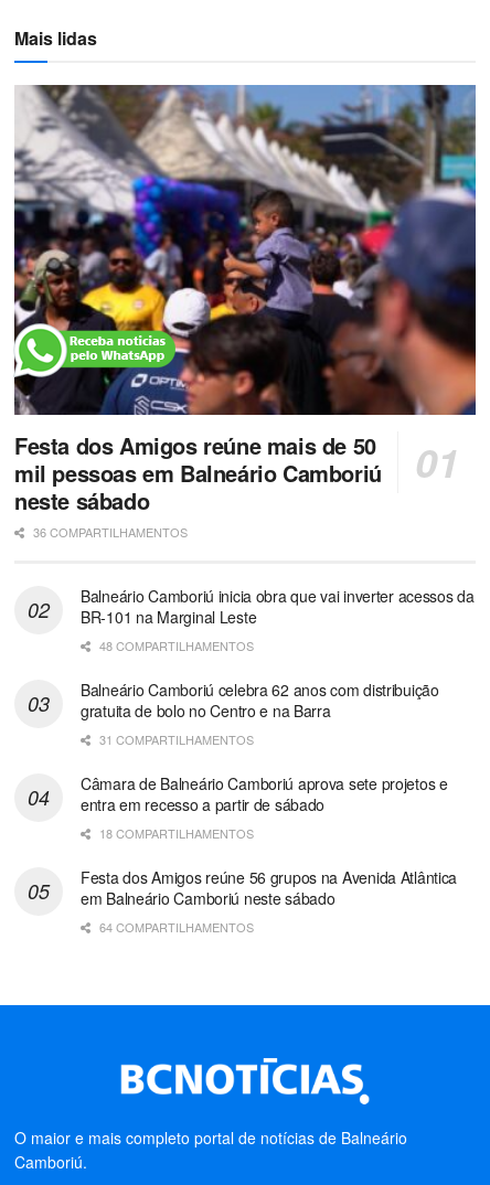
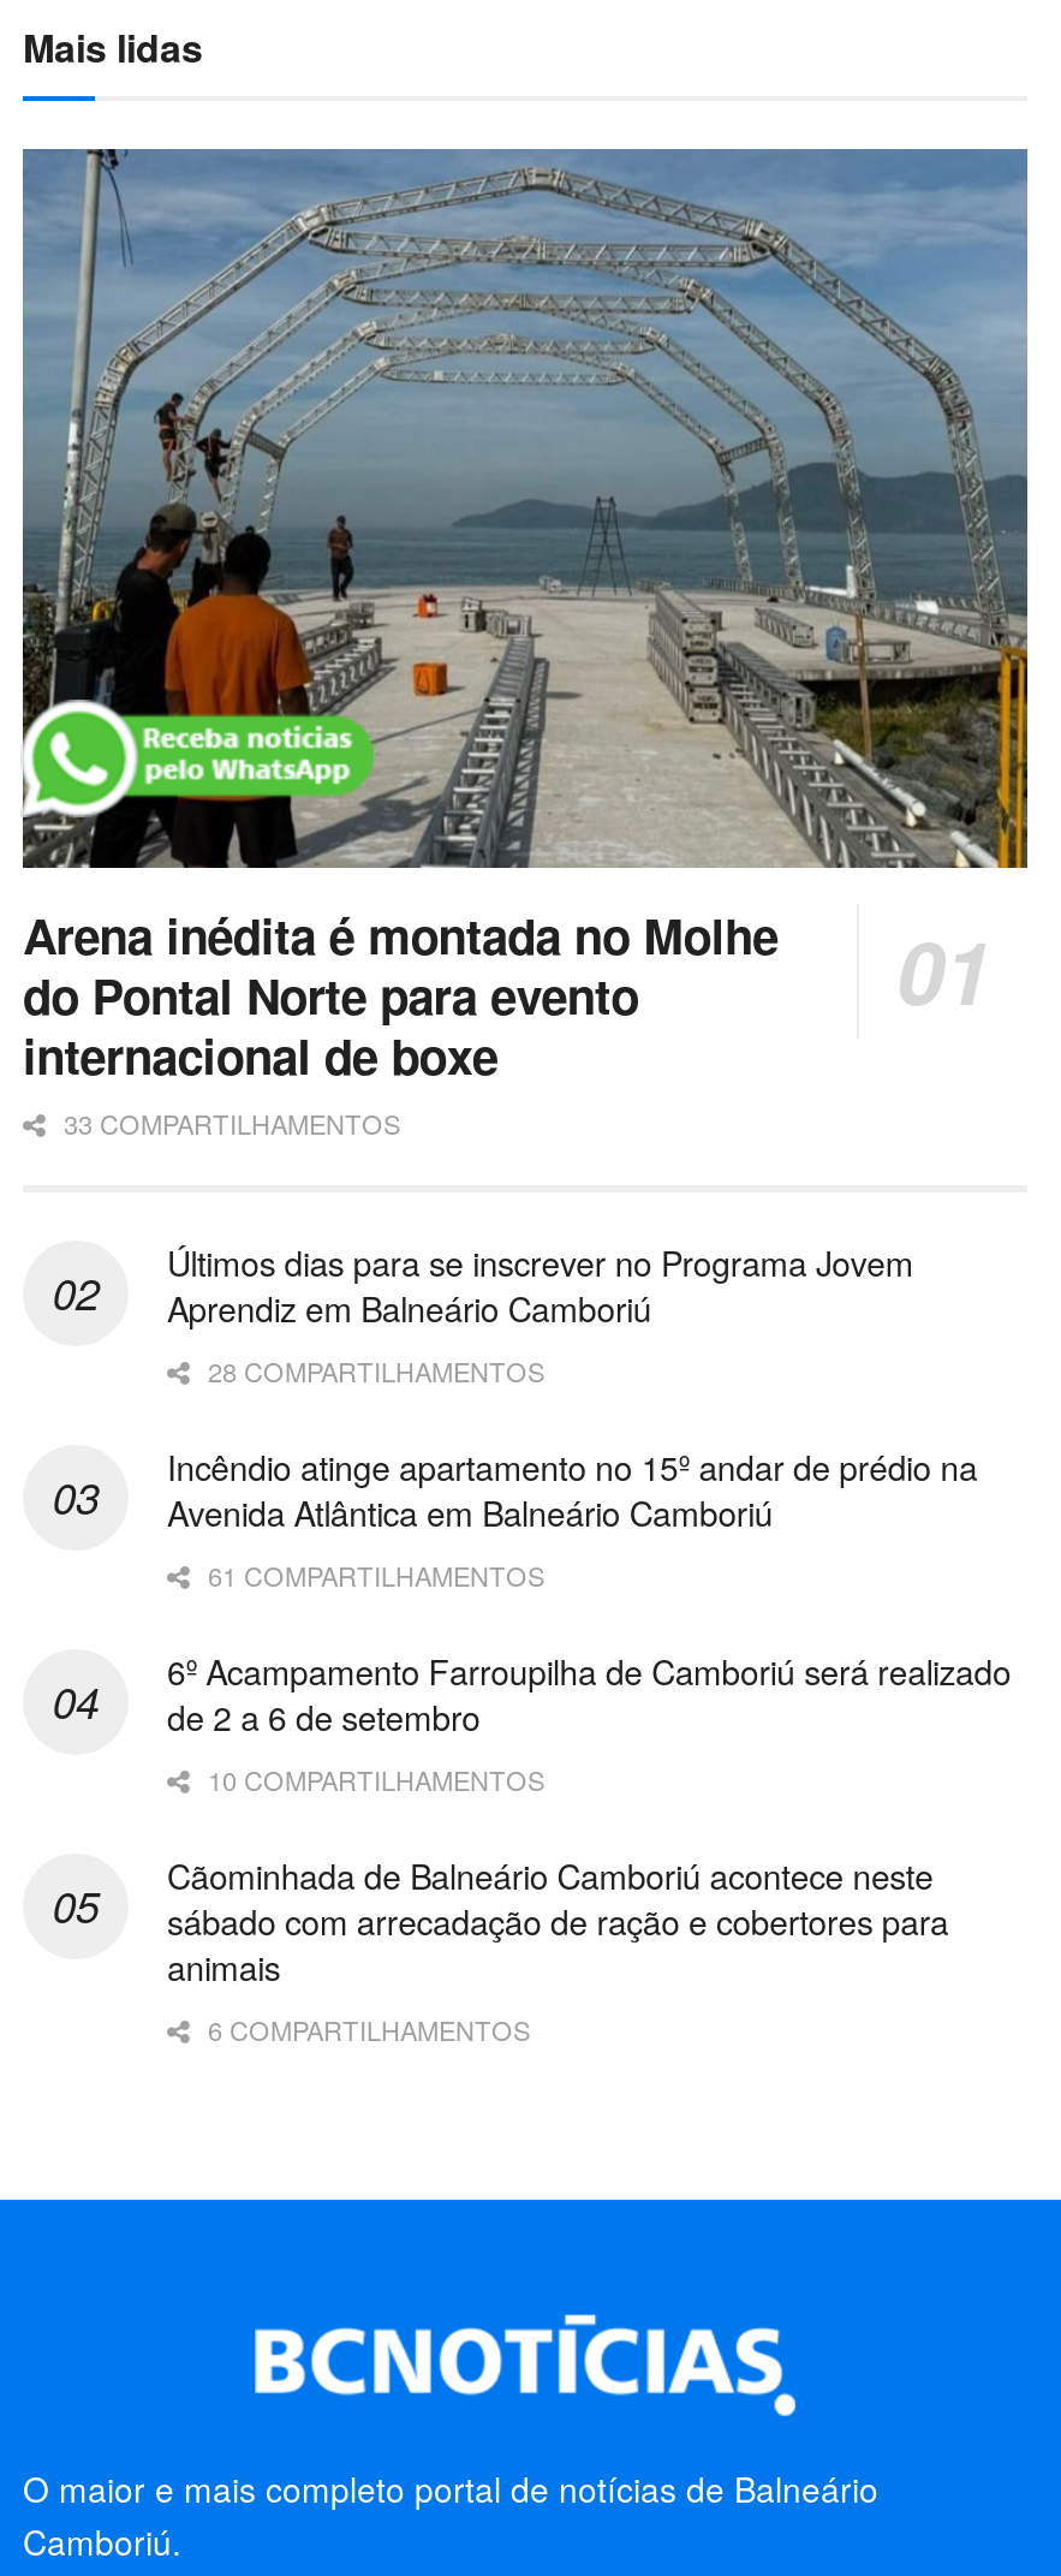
- [image]
- Festa dos Amigos reúne mais de 50
- mil pessoas em Balneário Camboriú
- neste sábado
- 36 COMPARTILHAMENTOS
+ [image]
+ Arena inédita é montada no Molhe
+ do Pontal Norte para evento
+ internacional de boxe
+ 33 COMPARTILHAMENTOS

- Balneário Camboriú inicia obra que vai inverter acessos da
- BR-101 na Marginal Leste
- 48 COMPARTILHAMENTOS
+ Últimos dias para se inscrever no Programa Jovem
+ Aprendiz em Balneário Camboriú
+ 28 COMPARTILHAMENTOS

- Balneário Camboriú celebra 62 anos com distribuição
- gratuita de bolo no Centro e na Barra
- 31 COMPARTILHAMENTOS
+ Incêndio atinge apartamento no 15º andar de prédio na
+ Avenida Atlântica em Balneário Camboriú
+ 61 COMPARTILHAMENTOS

- Câmara de Balneário Camboriú aprova sete projetos e
- entra em recesso a partir de sábado
- 18 COMPARTILHAMENTOS
+ 6º Acampamento Farroupilha de Camboriú será realizado
+ de 2 a 6 de setembro
+ 10 COMPARTILHAMENTOS

- Festa dos Amigos reúne 56 grupos na Avenida Atlântica
- em Balneário Camboriú neste sábado
- 64 COMPARTILHAMENTOS
+ Cãominhada de Balneário Camboriú acontece neste
+ sábado com arrecadação de ração e cobertores para
+ animais
+ 6 COMPARTILHAMENTOS
